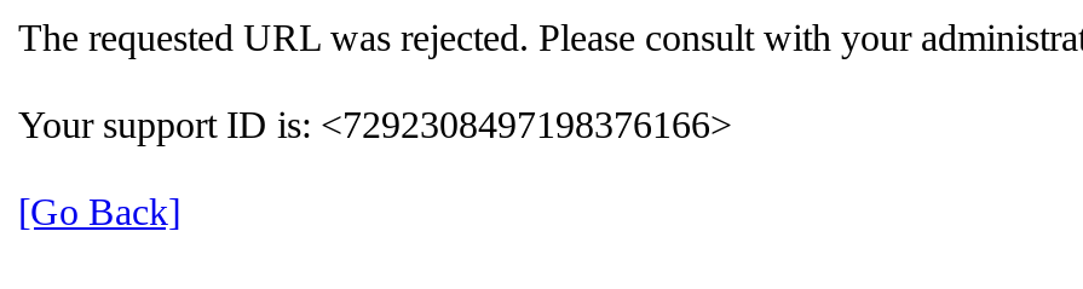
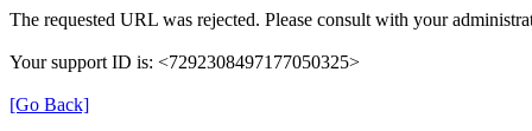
- Your support ID is: <7292308497198376166>
+ Your support ID is: <7292308497177050325>
